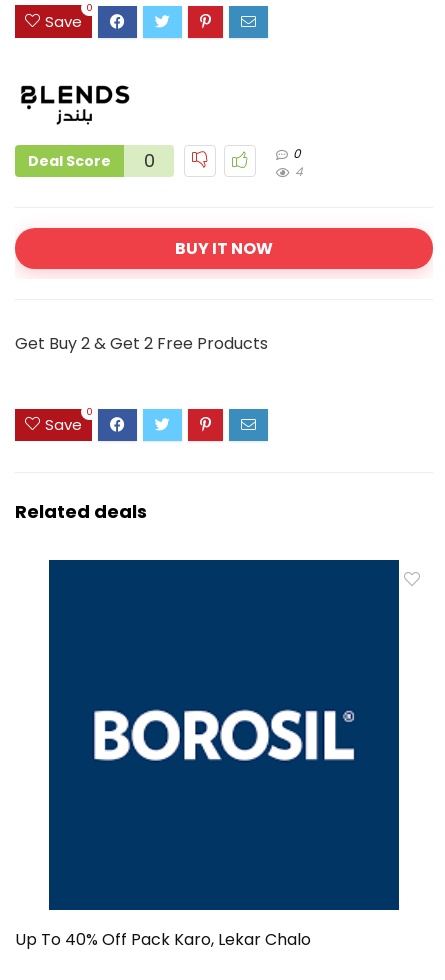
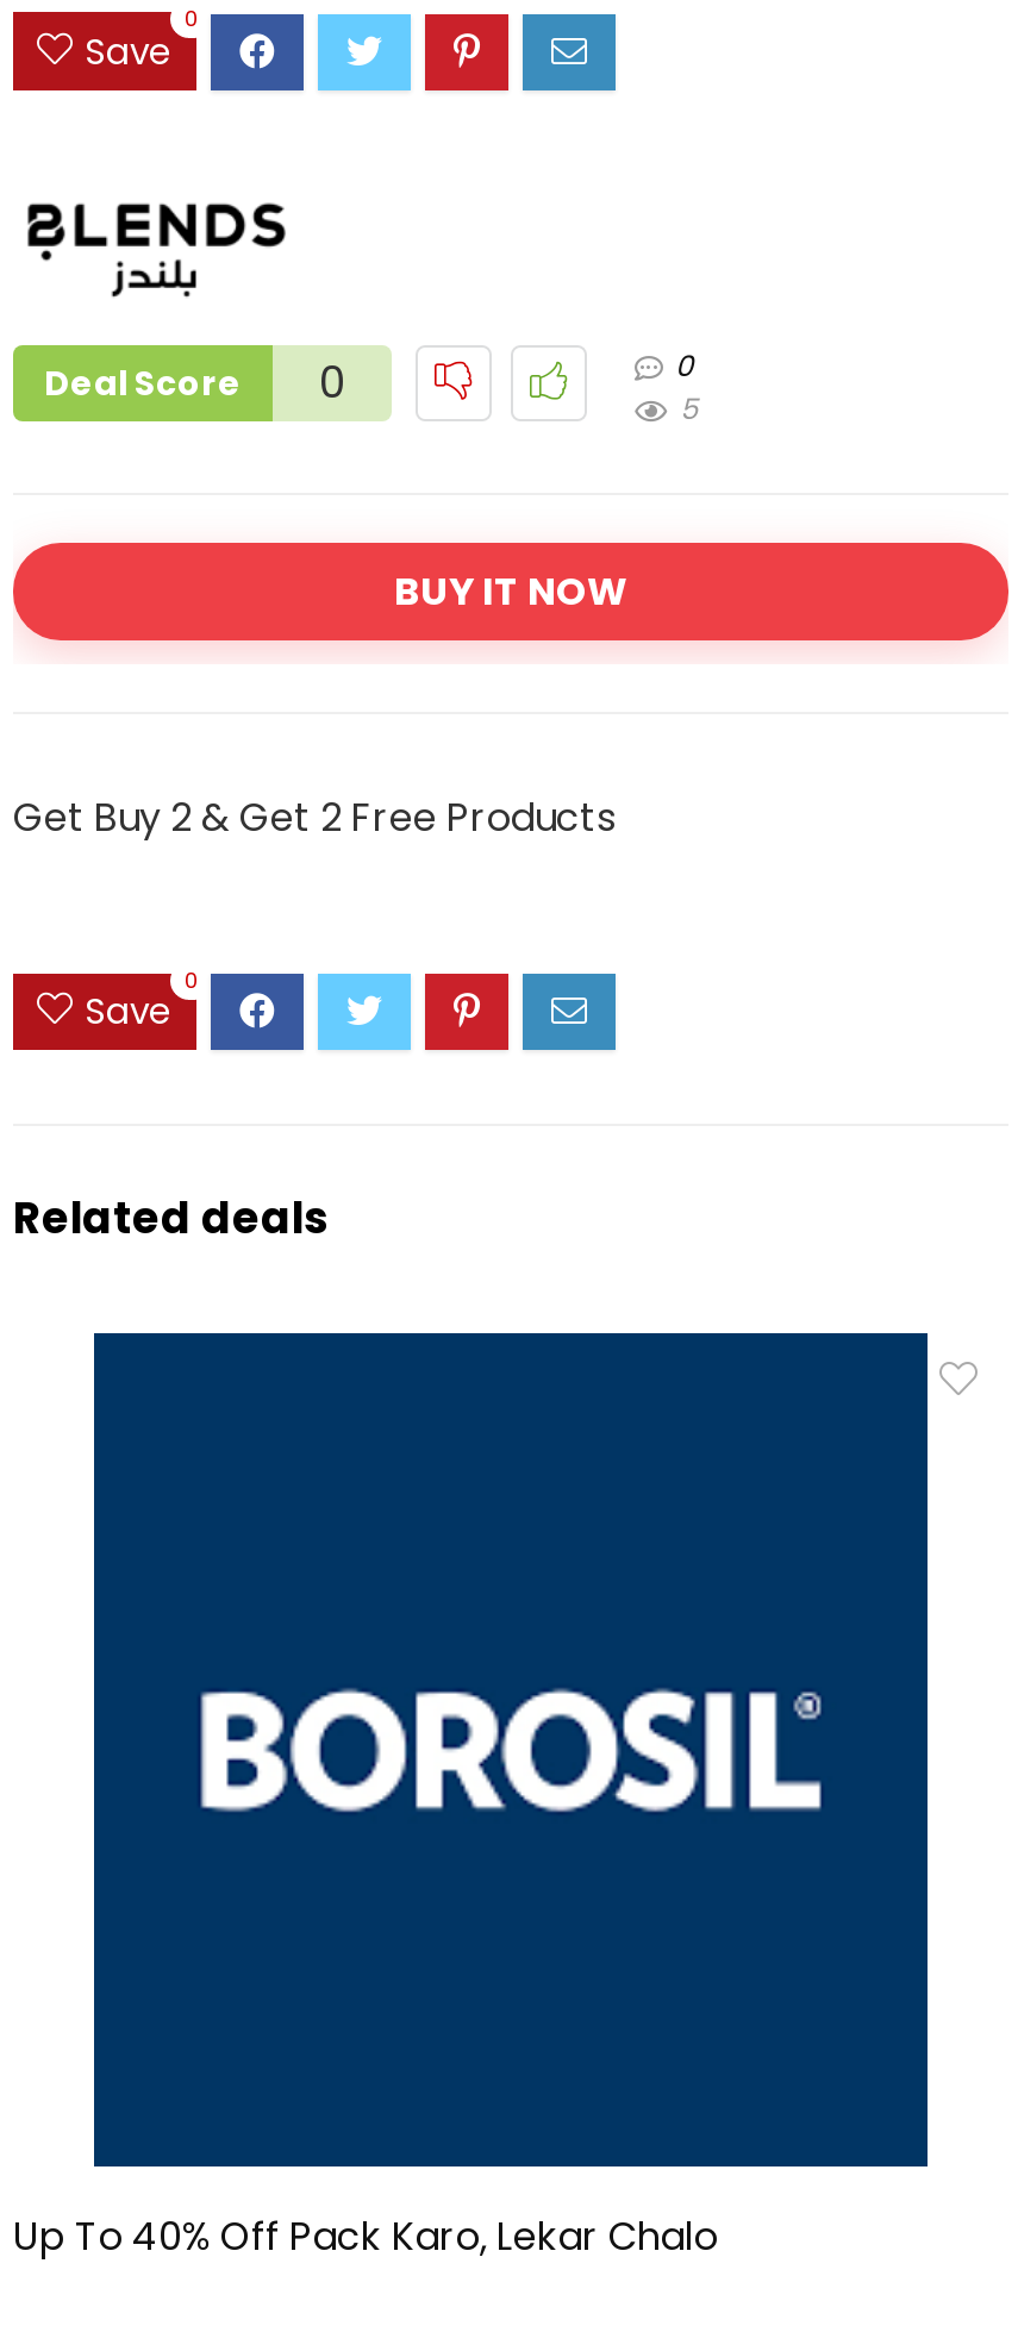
- 4
+ 5
